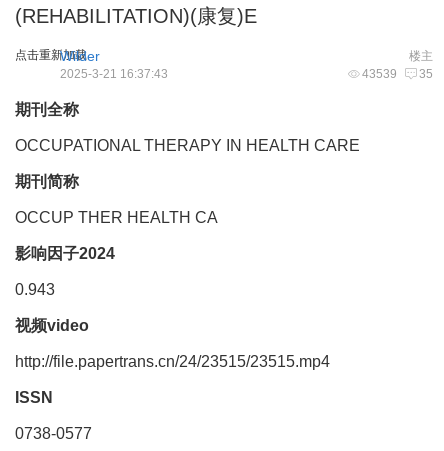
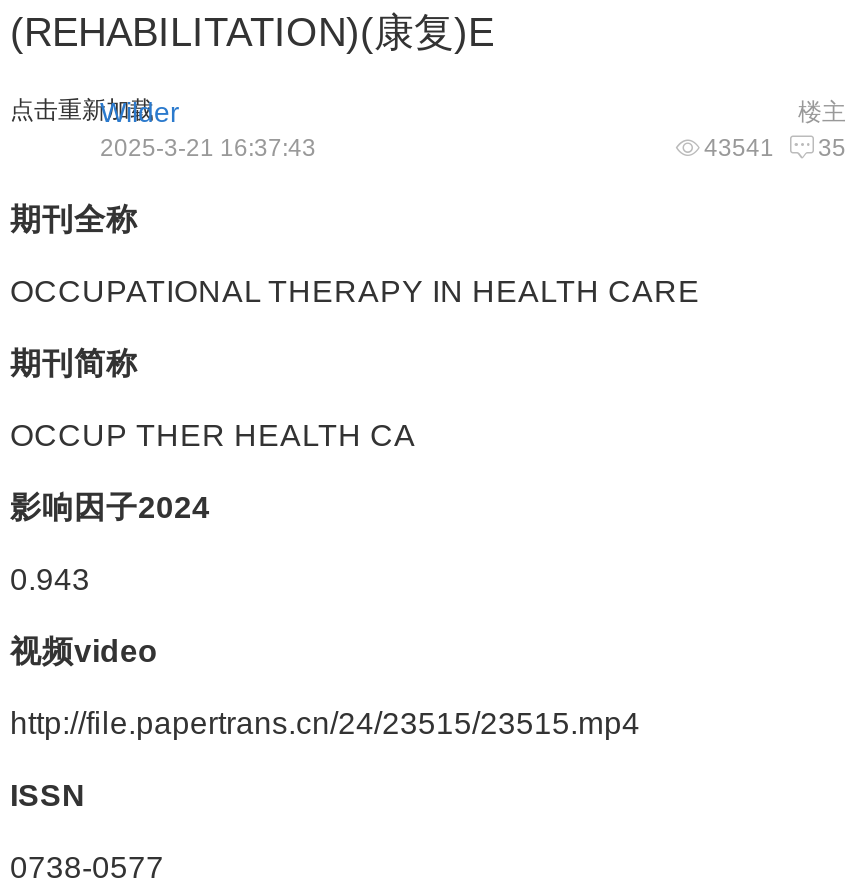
- 43539 35
+ 43541 35
